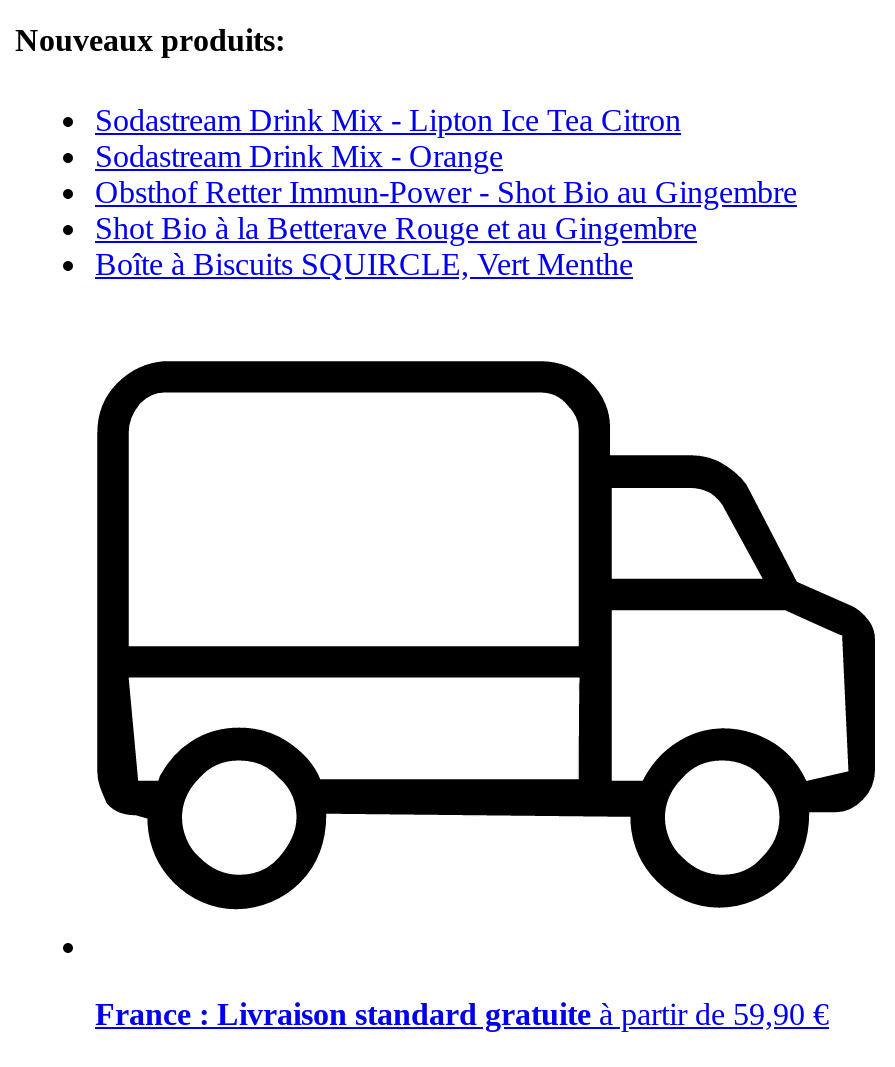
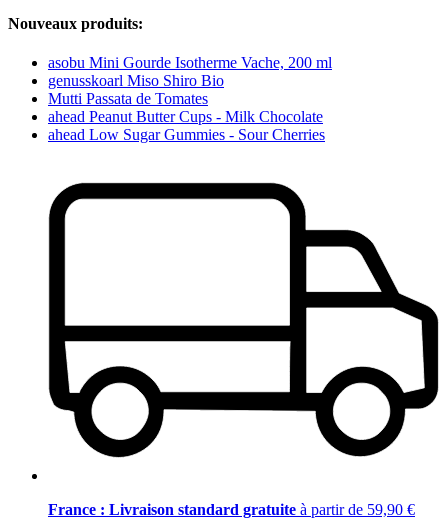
- Sodastream Drink Mix - Lipton Ice Tea Citron
- Sodastream Drink Mix - Orange
- Obsthof Retter Immun-Power - Shot Bio au Gingembre
- Shot Bio à la Betterave Rouge et au Gingembre
- Boîte à Biscuits SQUIRCLE, Vert Menthe
+ asobu Mini Gourde Isotherme Vache, 200 ml
+ genusskoarl Miso Shiro Bio
+ Mutti Passata de Tomates
+ ahead Peanut Butter Cups - Milk Chocolate
+ ahead Low Sugar Gummies - Sour Cherries
